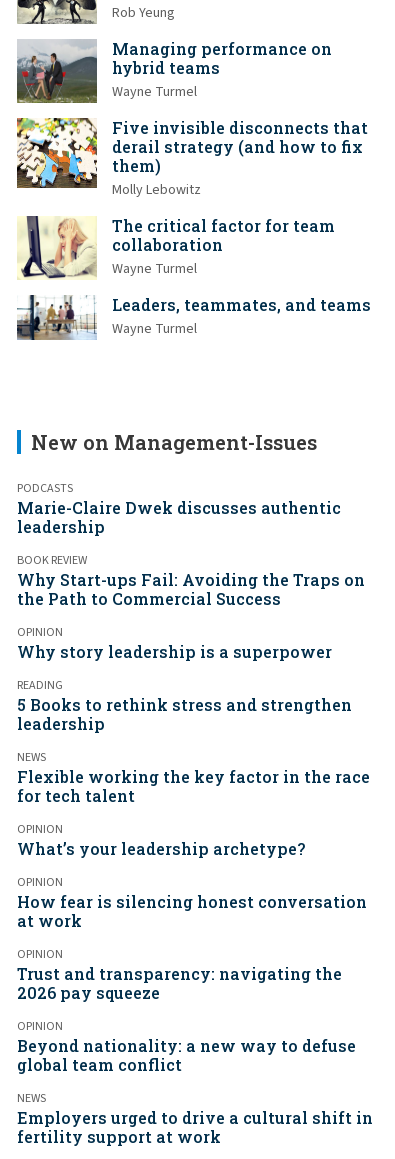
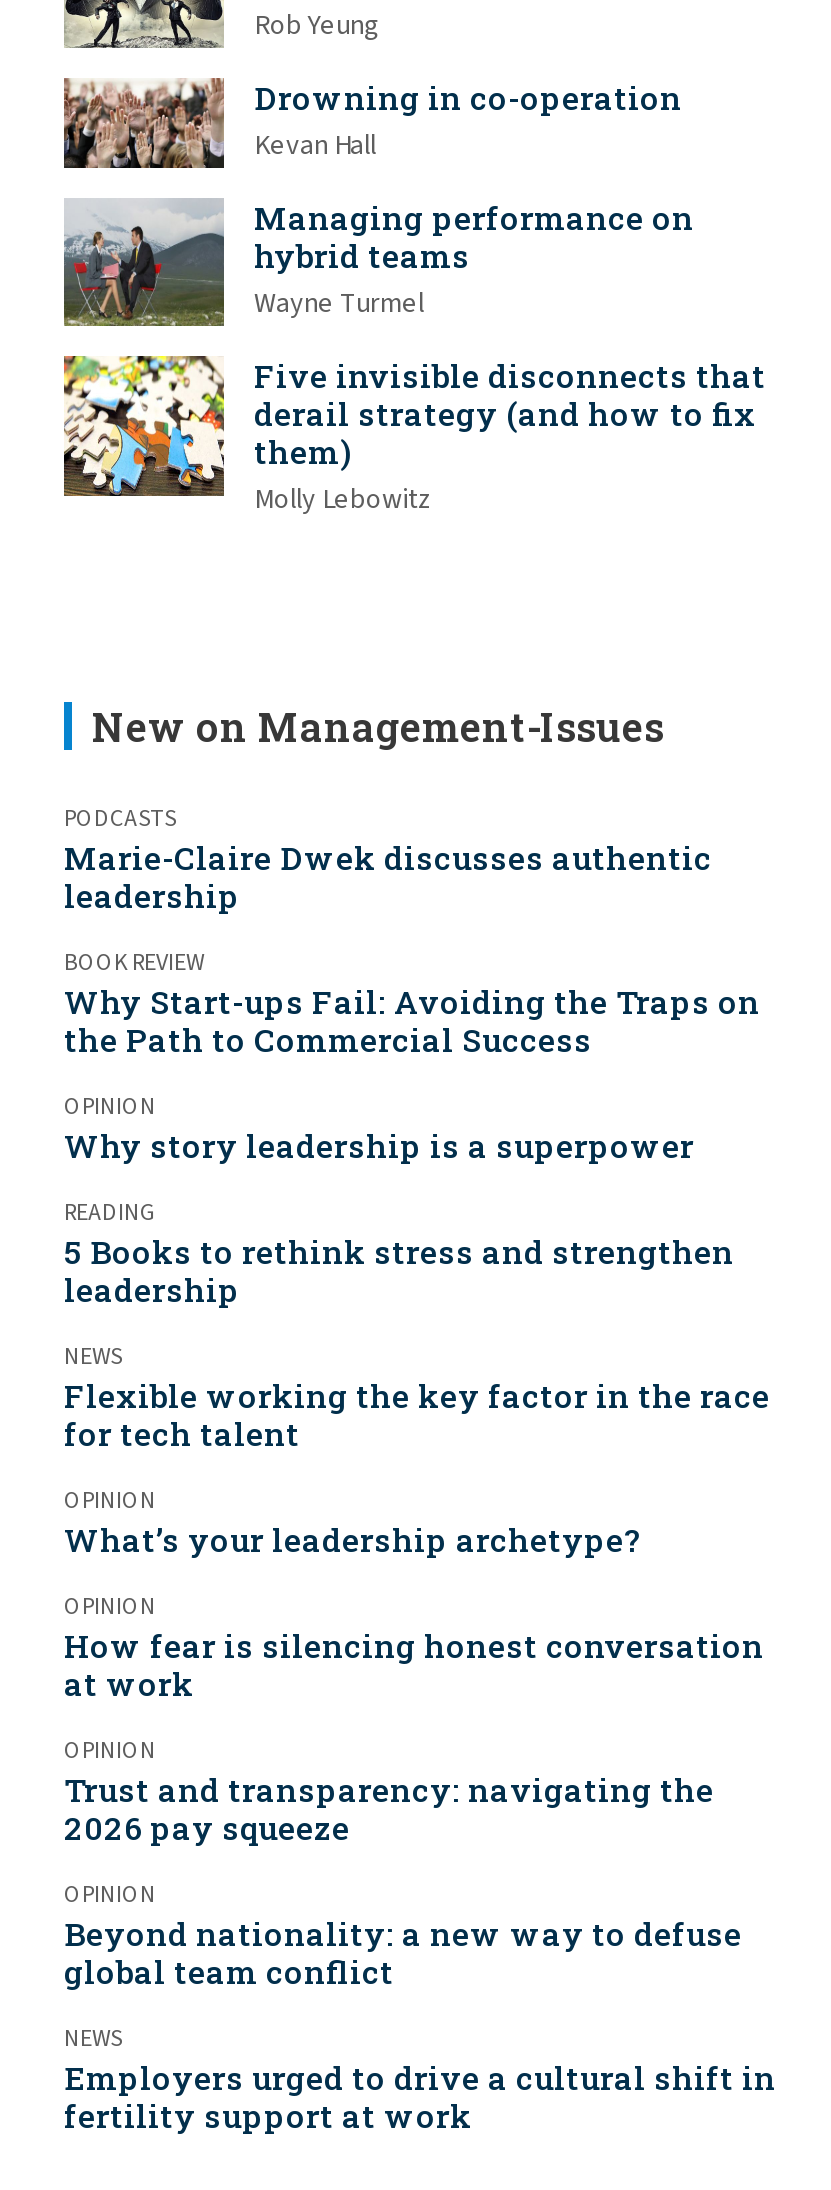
+ [image]
+ Drowning in co-operation
+ Kevan Hall

moved down: [image] | Managing performance on | hybrid teams | Wayne Turmel | Five invisible disconnects that | derail strategy (and how to fix | them) | Molly Lebowitz

- [image]
- The critical factor for team
- collaboration
- Wayne Turmel
- Leaders, teammates, and teams
- Wayne Turmel

- [image]
